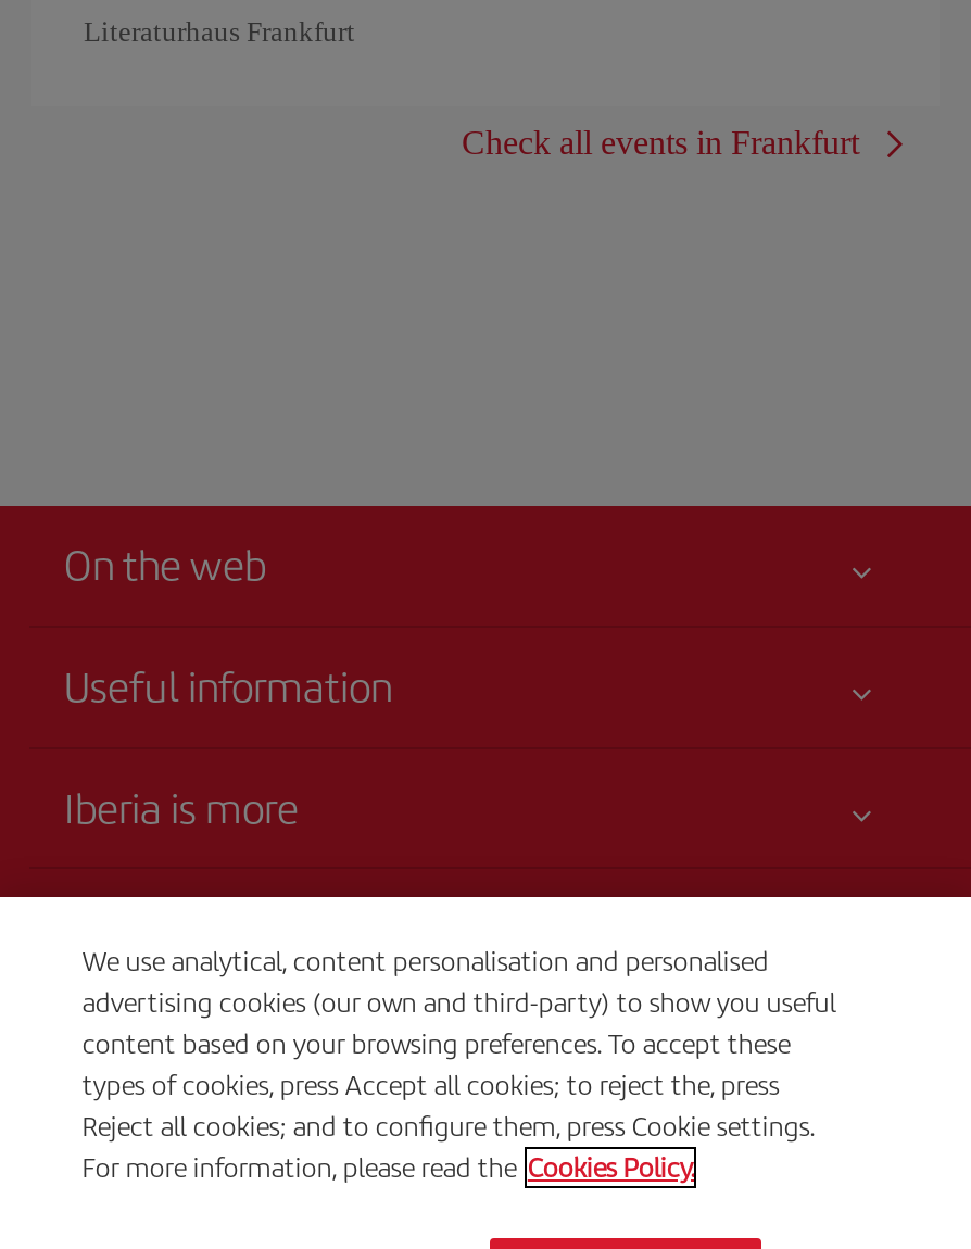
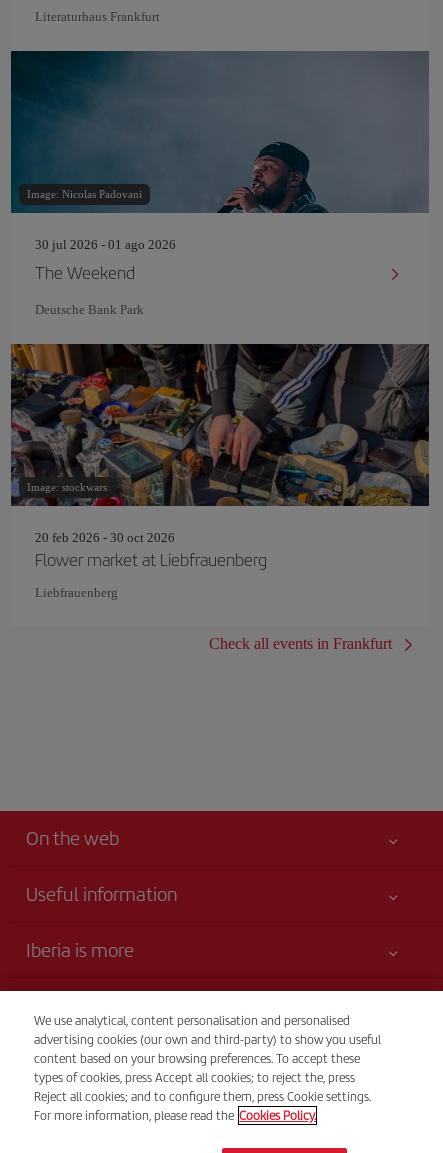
+ [image]
+ Image: Nicolas Padovani
+ 30 jul 2026 - 01 ago 2026
+ The Weekend
+ Deutsche Bank Park

+ [image]
+ Image: stockwars
+ 20 feb 2026 - 30 oct 2026
+ Flower market at Liebfrauenberg
+ Liebfrauenberg
